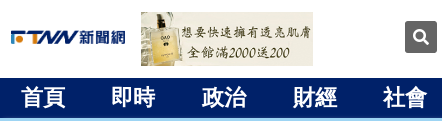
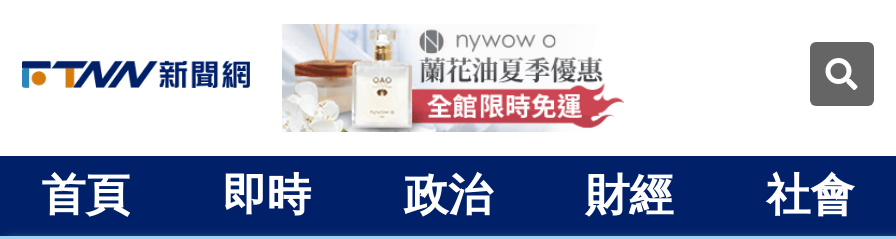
- [image]
+ [image]
